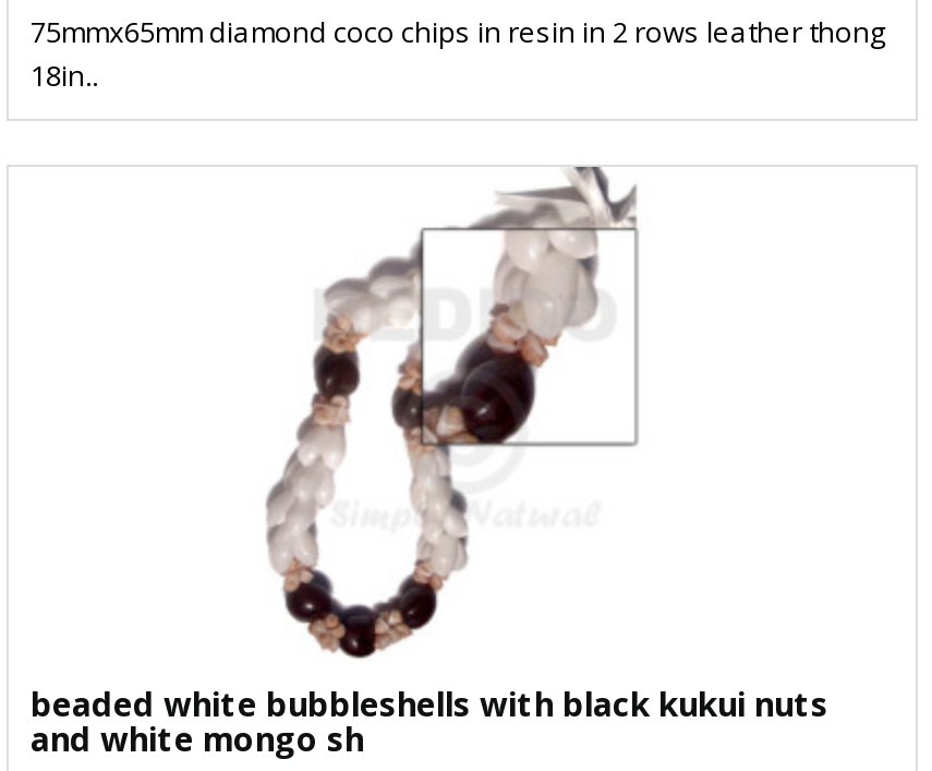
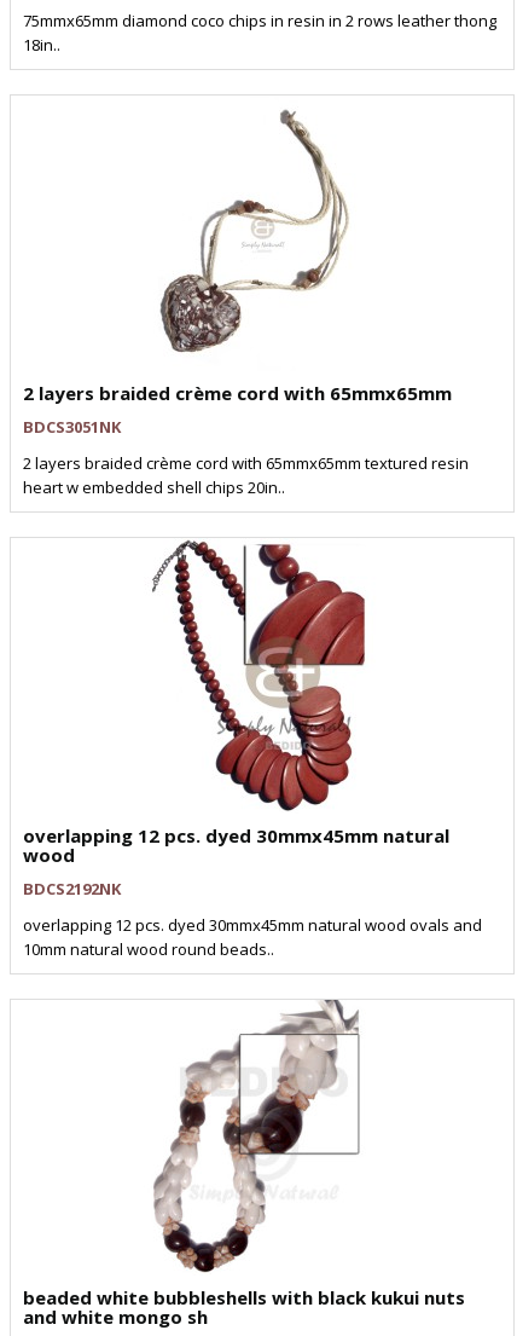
+ [image]
+ 2 layers braided crème cord with 65mmx65mm
+ BDCS3051NK
+ 2 layers braided crème cord with 65mmx65mm textured resin
+ heart w embedded shell chips 20in..

+ [image]
+ overlapping 12 pcs. dyed 30mmx45mm natural
+ wood
+ BDCS2192NK
+ overlapping 12 pcs. dyed 30mmx45mm natural wood ovals and
+ 10mm natural wood round beads..
